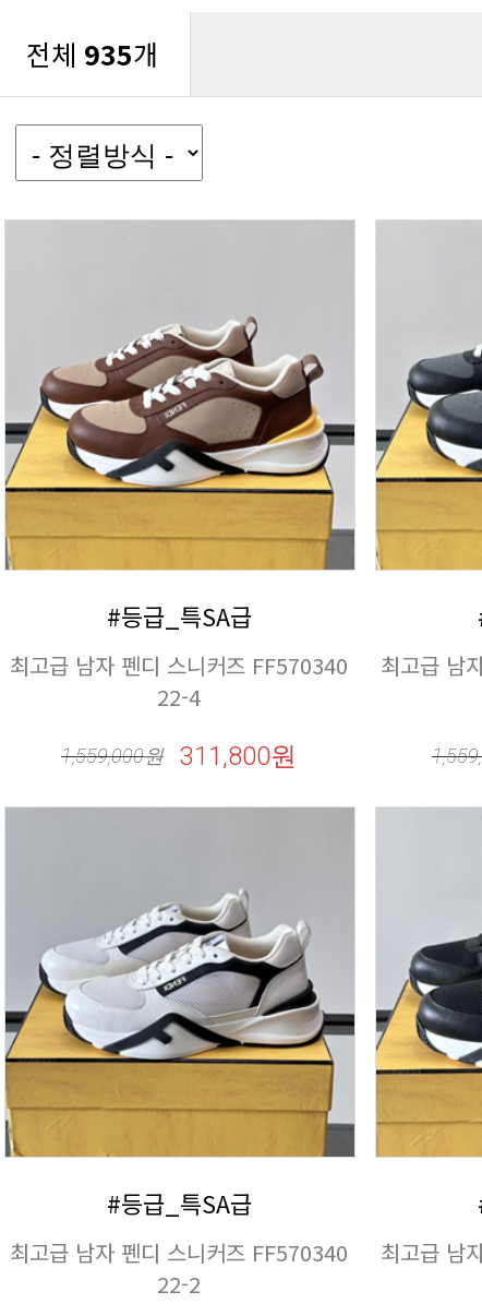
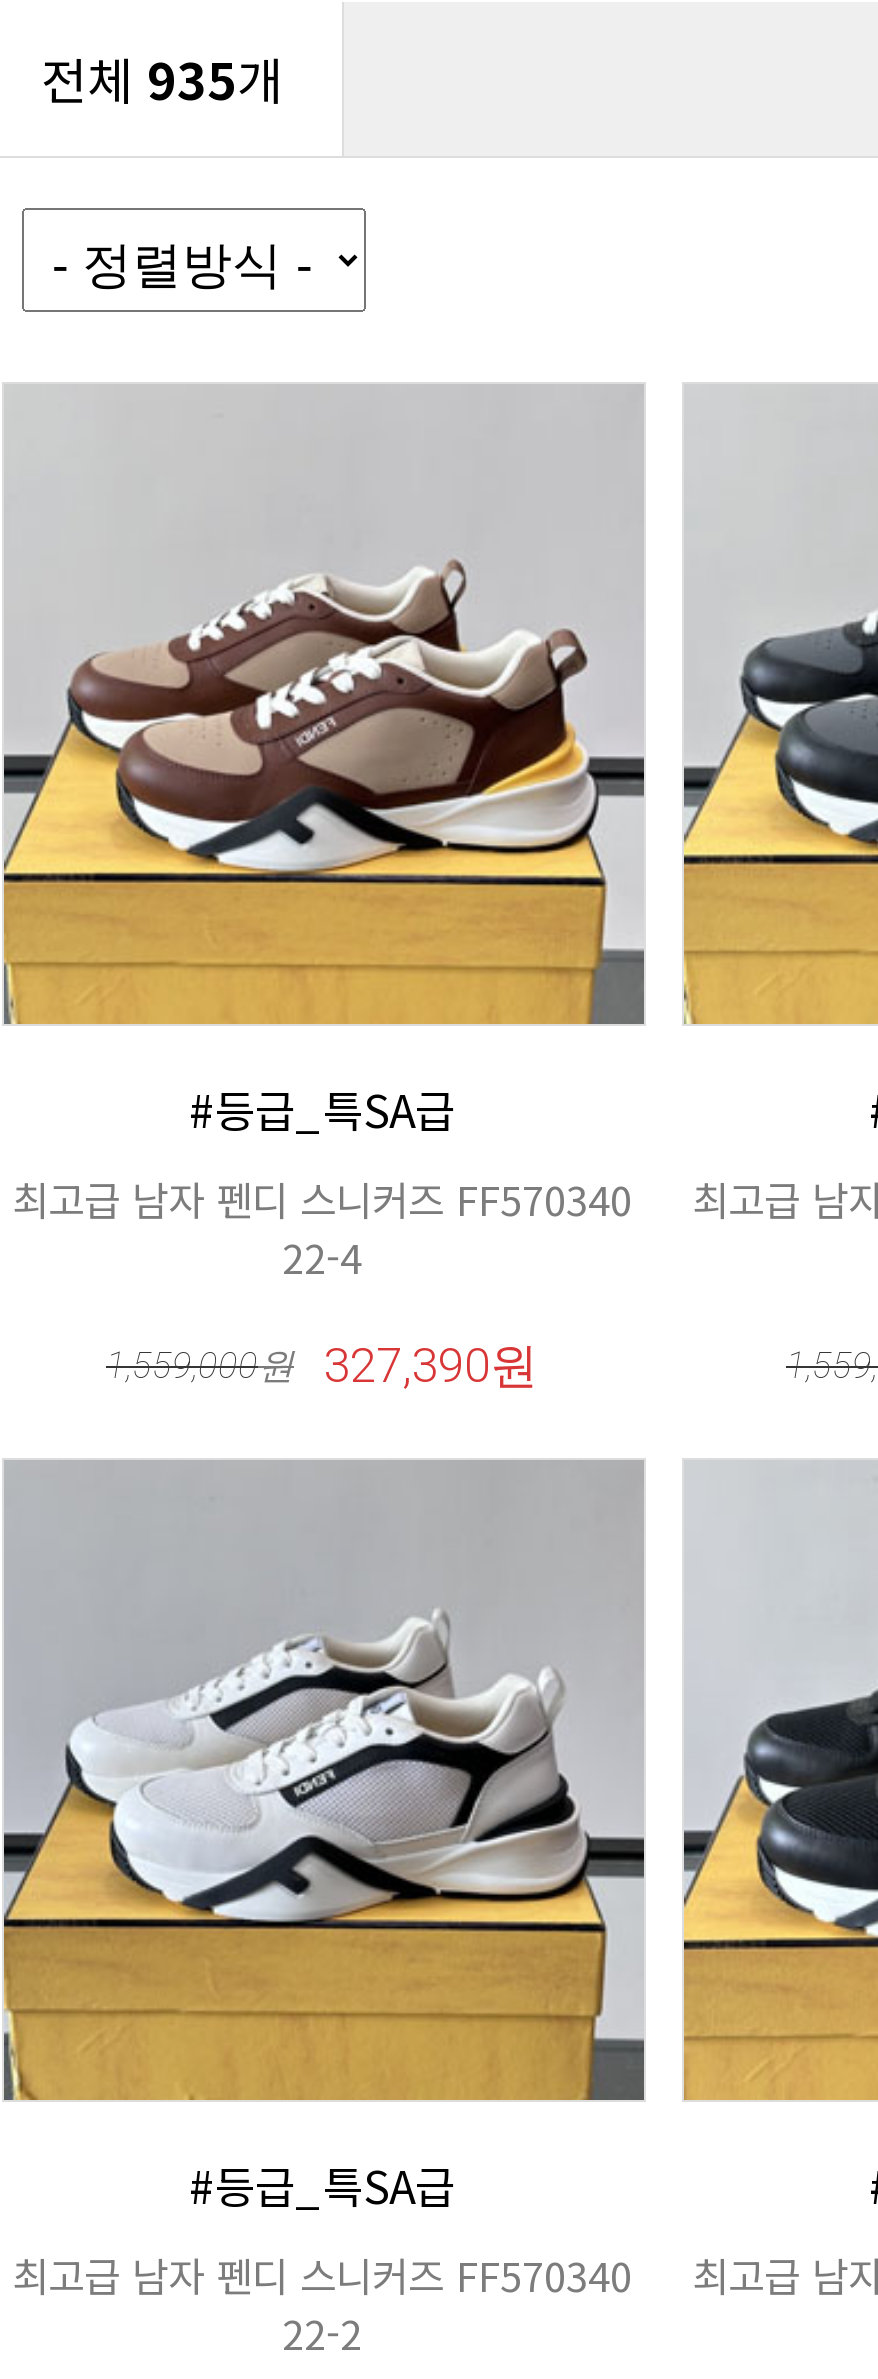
- 311,800원
+ 327,390원
